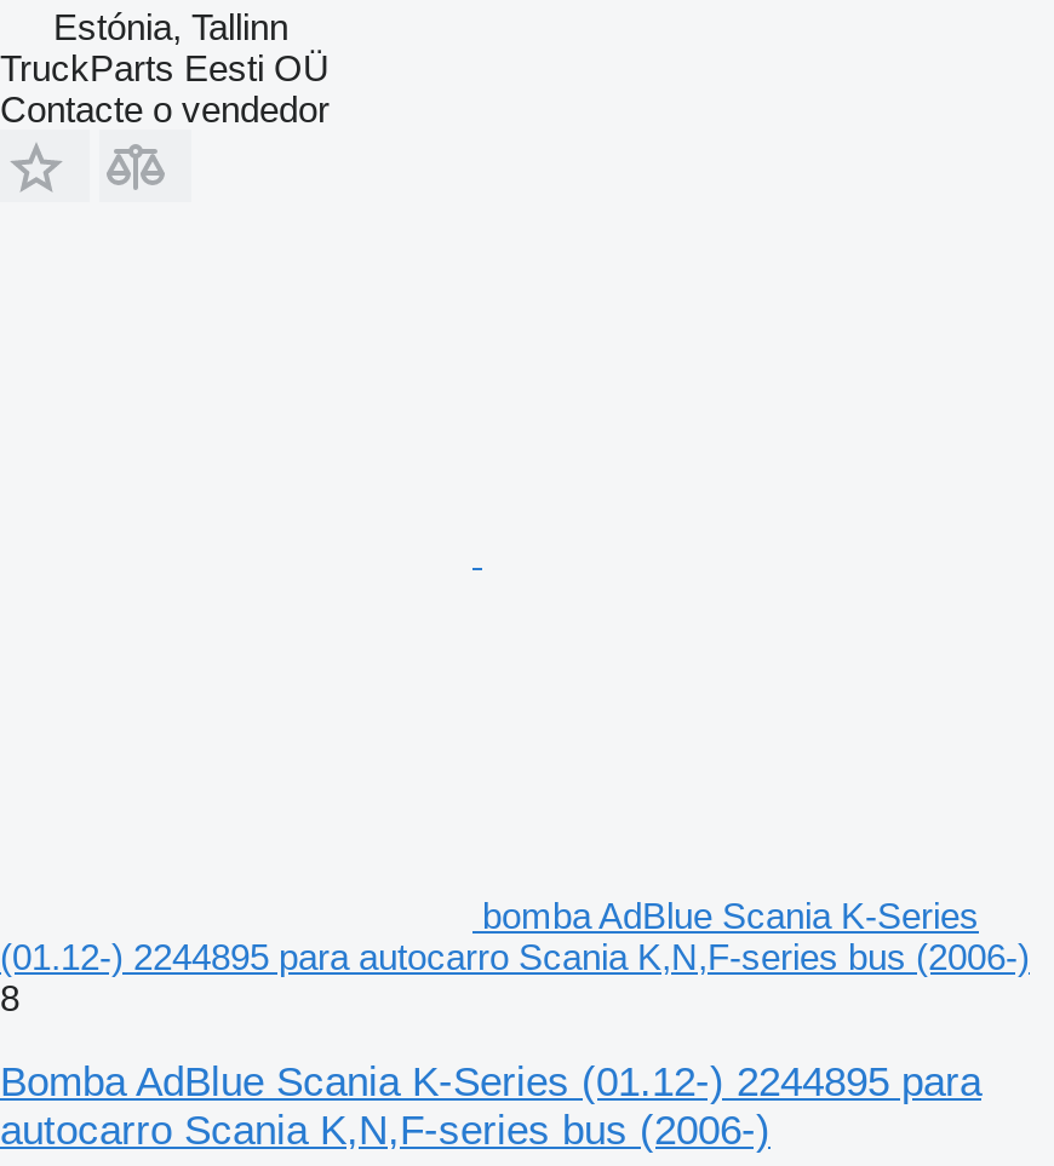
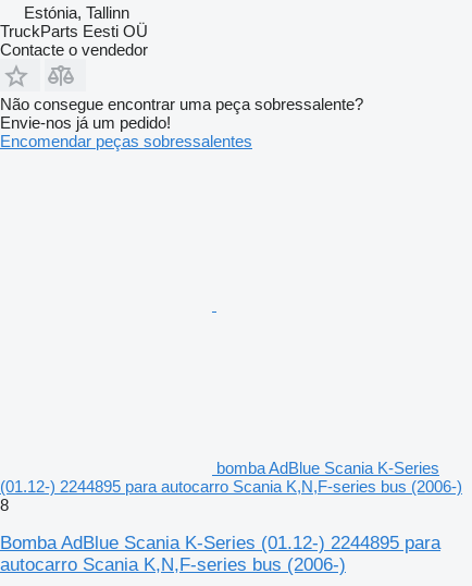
+ Não consegue encontrar uma peça sobressalente?
+ Envie-nos já um pedido!
+ Encomendar peças sobressalentes
